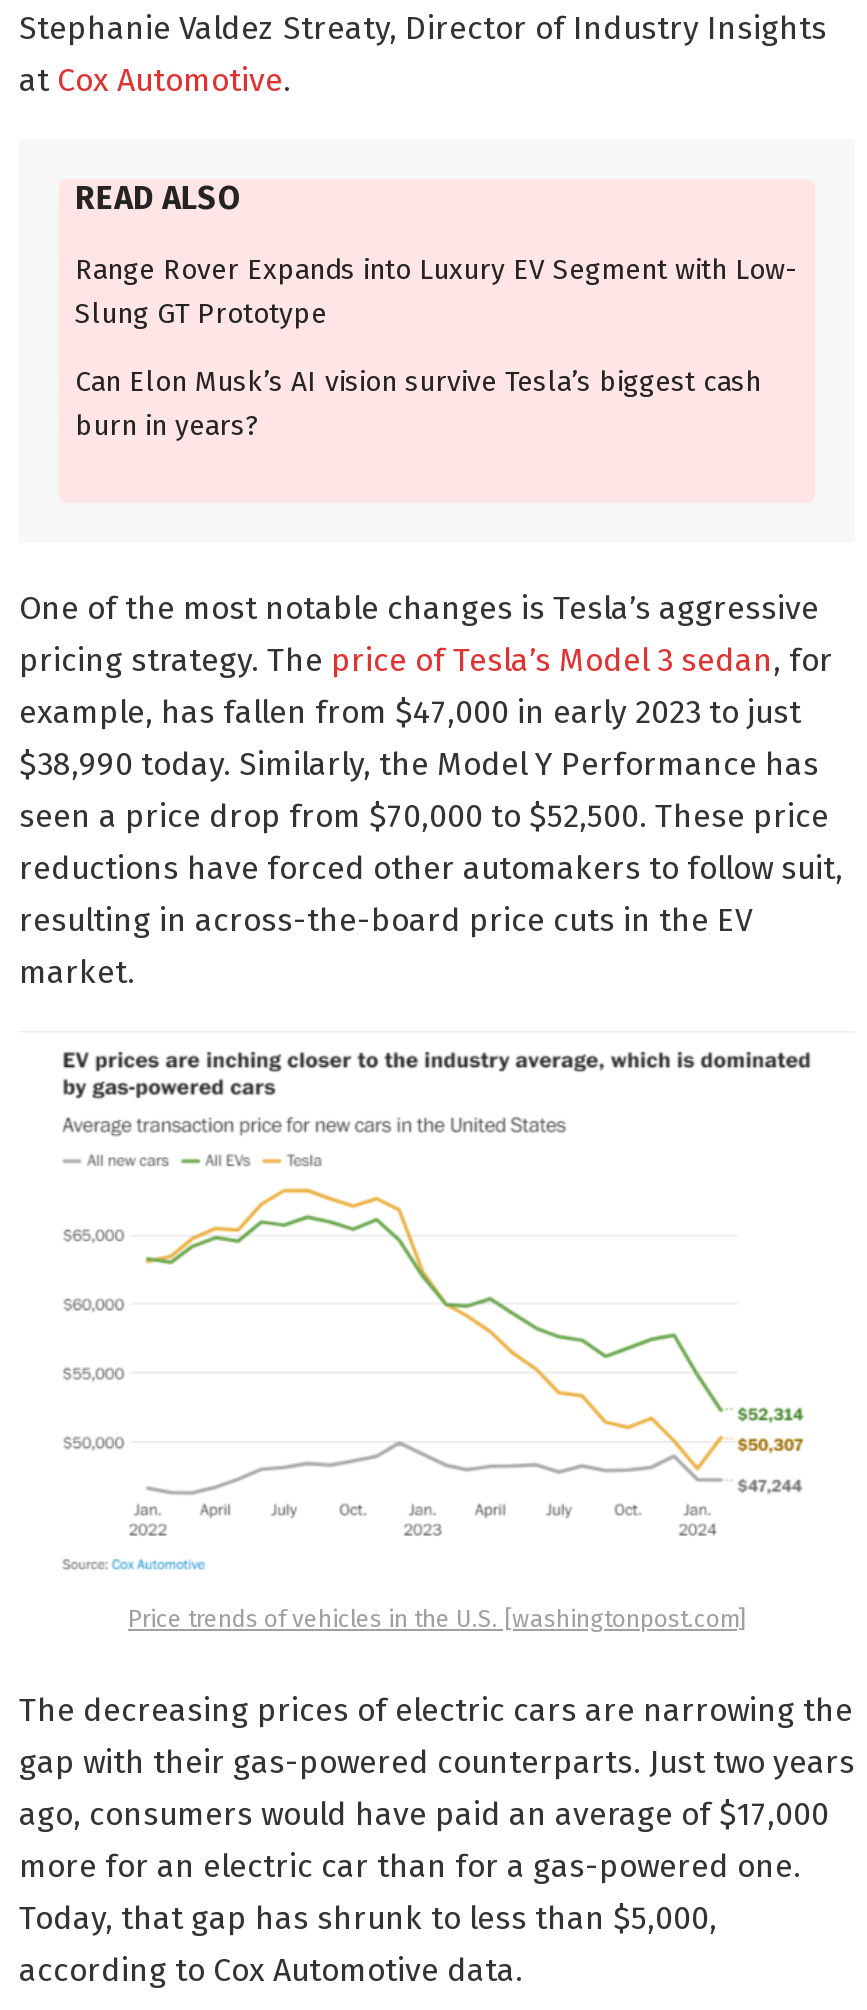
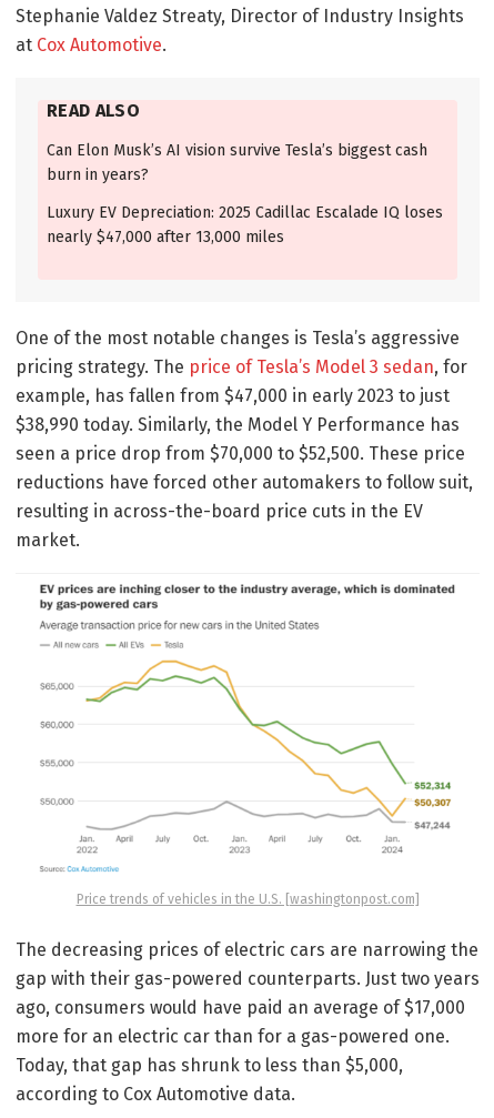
- Range Rover Expands into Luxury EV Segment with Low-
- Slung GT Prototype

moved up: Can Elon Musk’s AI vision survive Tesla’s biggest cash | burn in years?

+ Luxury EV Depreciation: 2025 Cadillac Escalade IQ loses
+ nearly $47,000 after 13,000 miles
